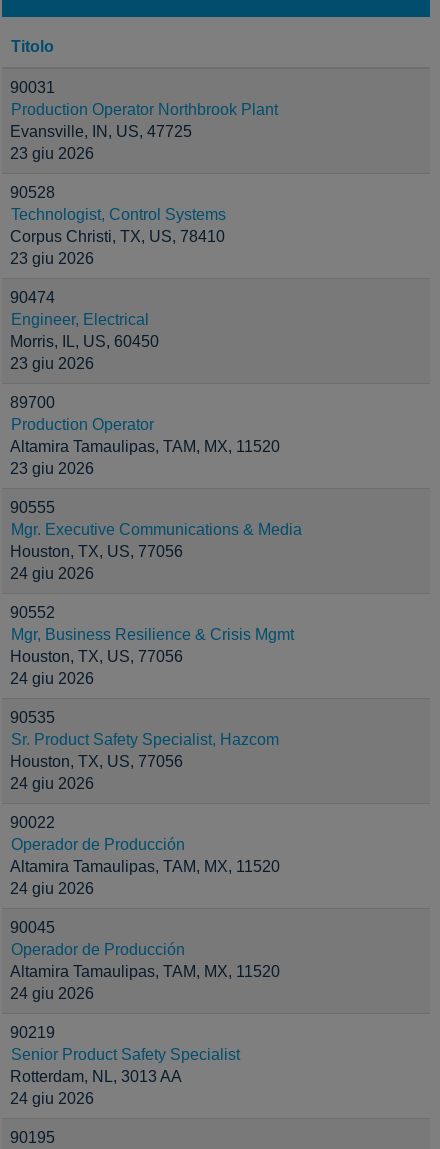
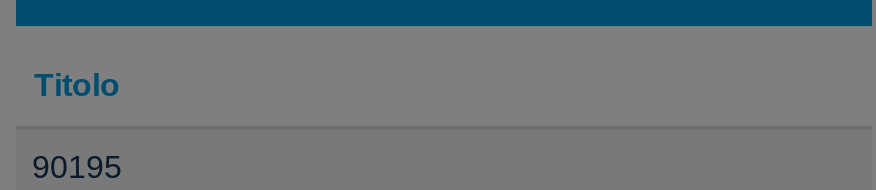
- 90031
- Production Operator Northbrook Plant
- Evansville, IN, US, 47725
- 23 giu 2026
- 90528
- Technologist, Control Systems
- Corpus Christi, TX, US, 78410
- 23 giu 2026
- 90474
- Engineer, Electrical
- Morris, IL, US, 60450
- 23 giu 2026
- 89700
- Production Operator
- Altamira Tamaulipas, TAM, MX, 11520
- 23 giu 2026
- 90555
- Mgr. Executive Communications & Media
- Houston, TX, US, 77056
- 24 giu 2026
- 90552
- Mgr, Business Resilience & Crisis Mgmt
- Houston, TX, US, 77056
- 24 giu 2026
- 90535
- Sr. Product Safety Specialist, Hazcom
- Houston, TX, US, 77056
- 24 giu 2026
- 90022
- Operador de Producción
- Altamira Tamaulipas, TAM, MX, 11520
- 24 giu 2026
- 90045
- Operador de Producción
- Altamira Tamaulipas, TAM, MX, 11520
- 24 giu 2026
- 90219
- Senior Product Safety Specialist
- Rotterdam, NL, 3013 AA
- 24 giu 2026
